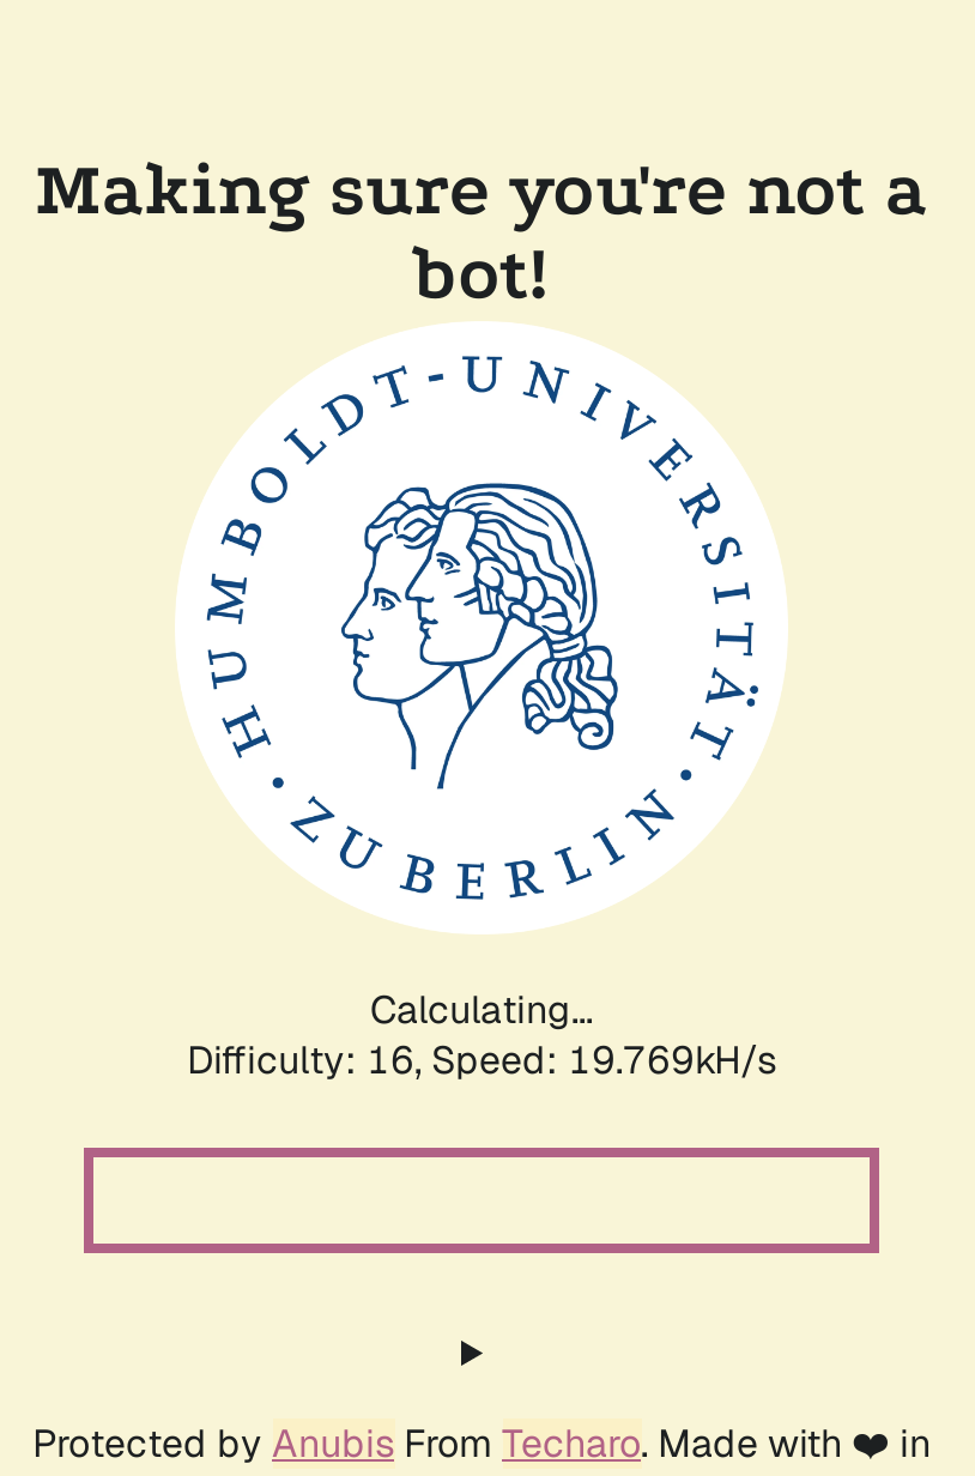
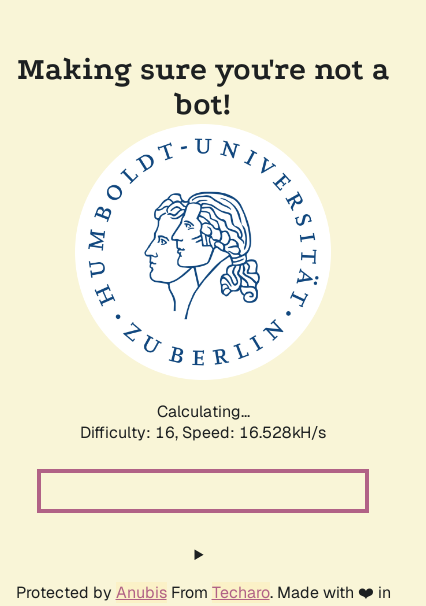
- Difficulty: 16, Speed: 19.769kH/s
+ Difficulty: 16, Speed: 16.528kH/s
